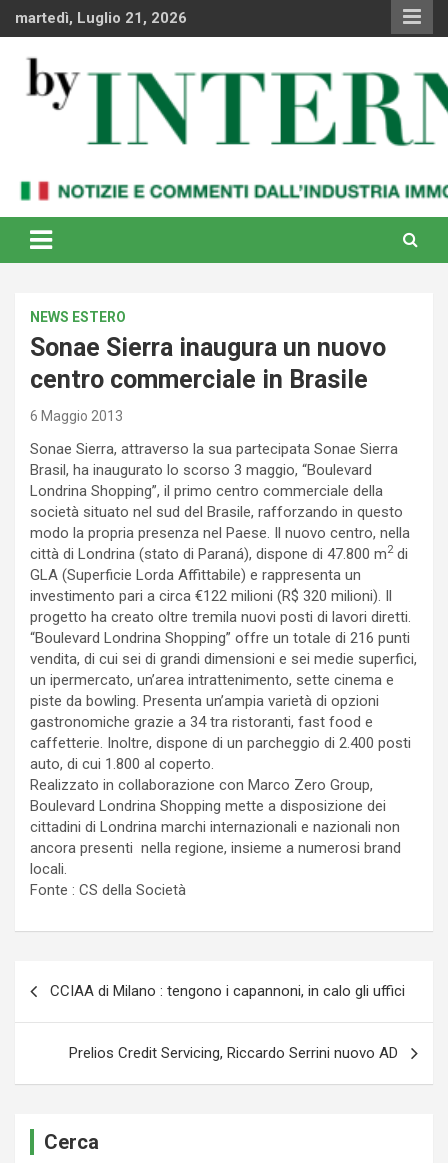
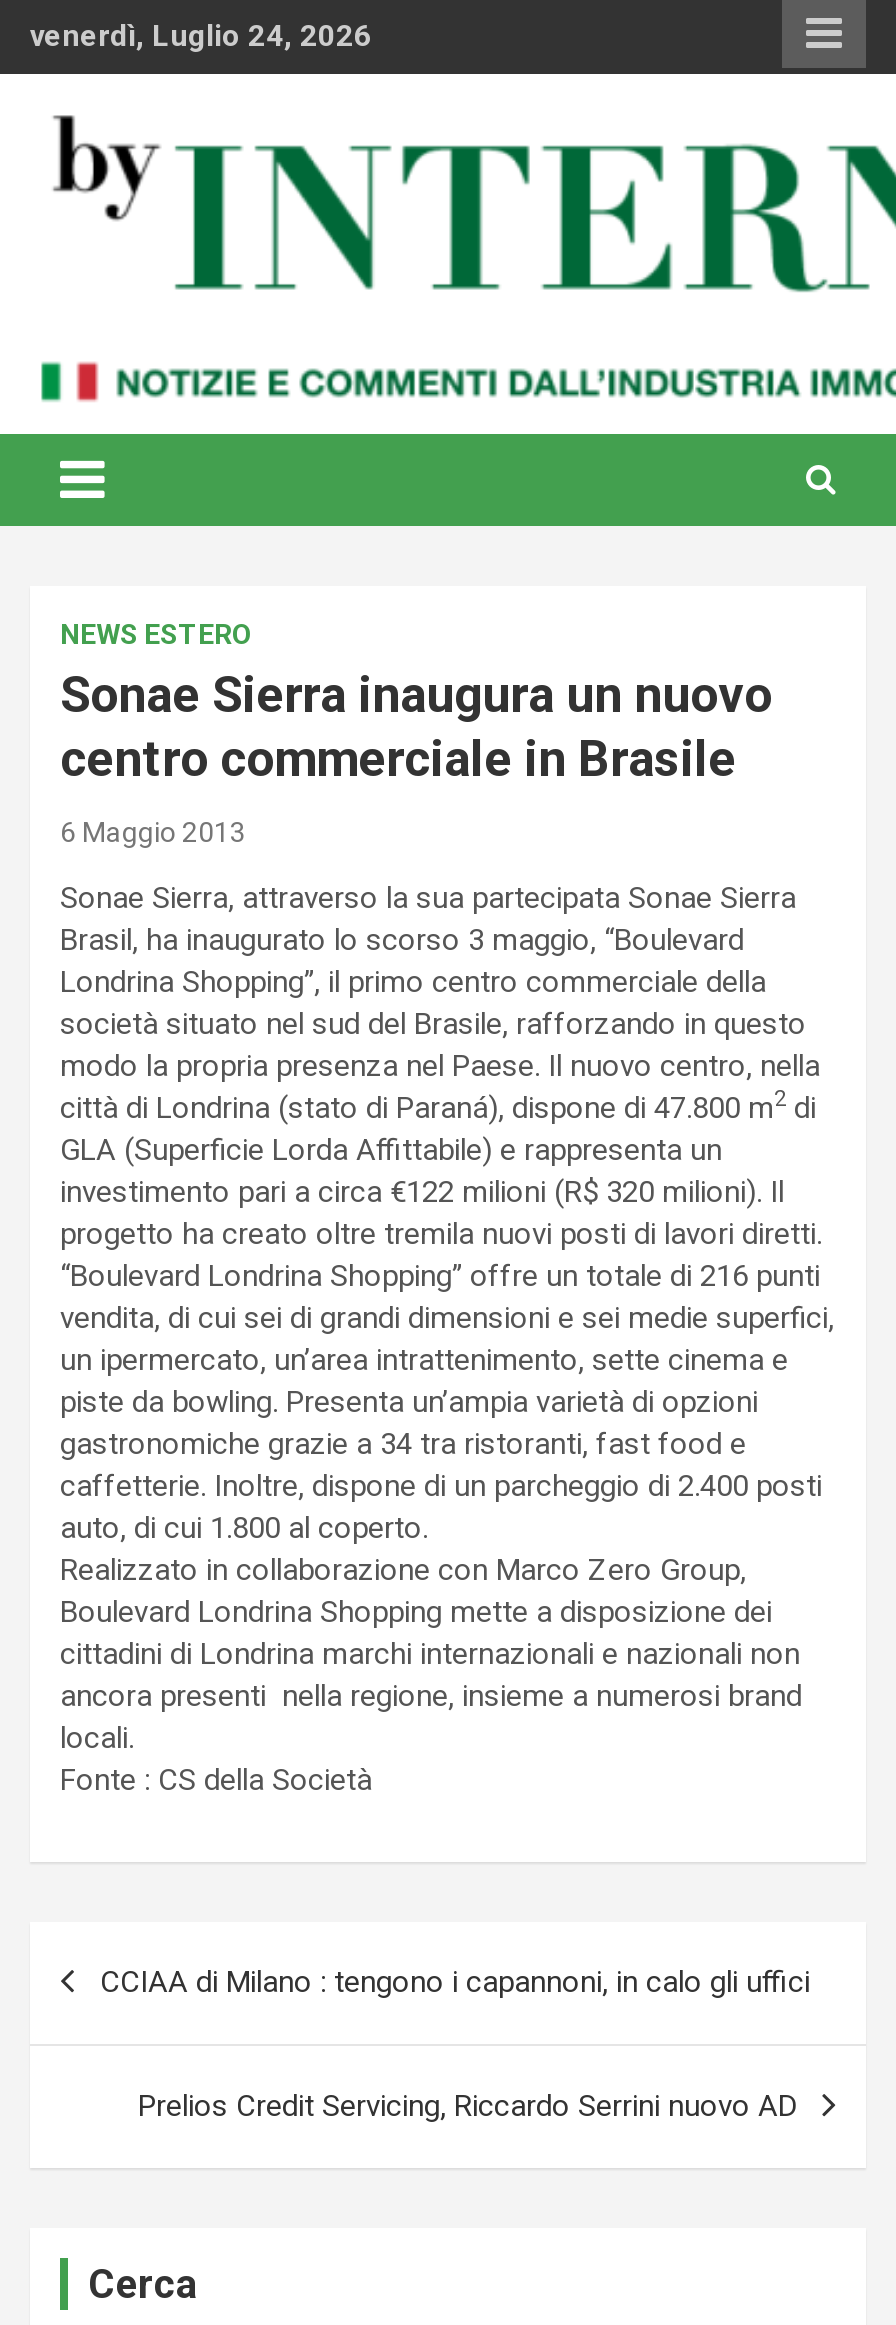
- martedì, Luglio 21, 2026
+ venerdì, Luglio 24, 2026
